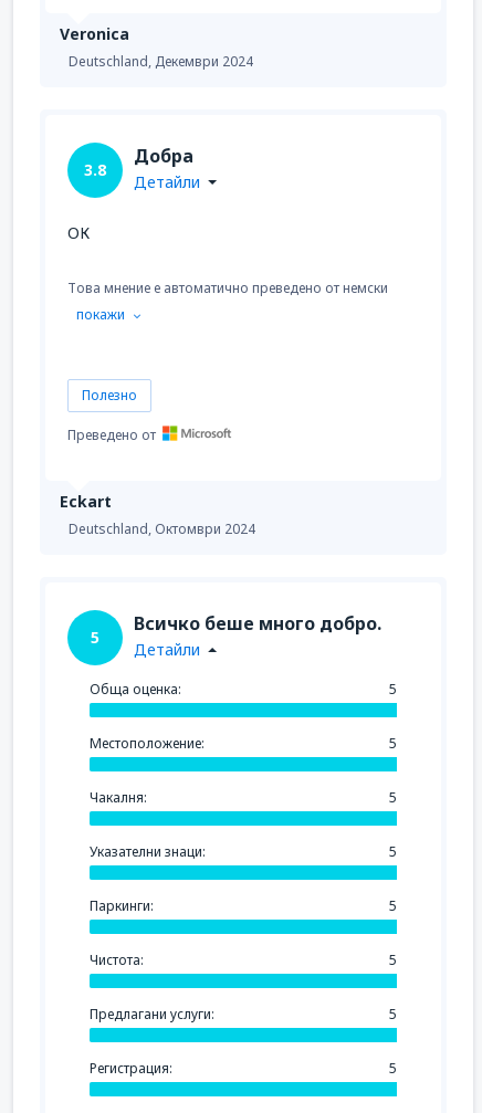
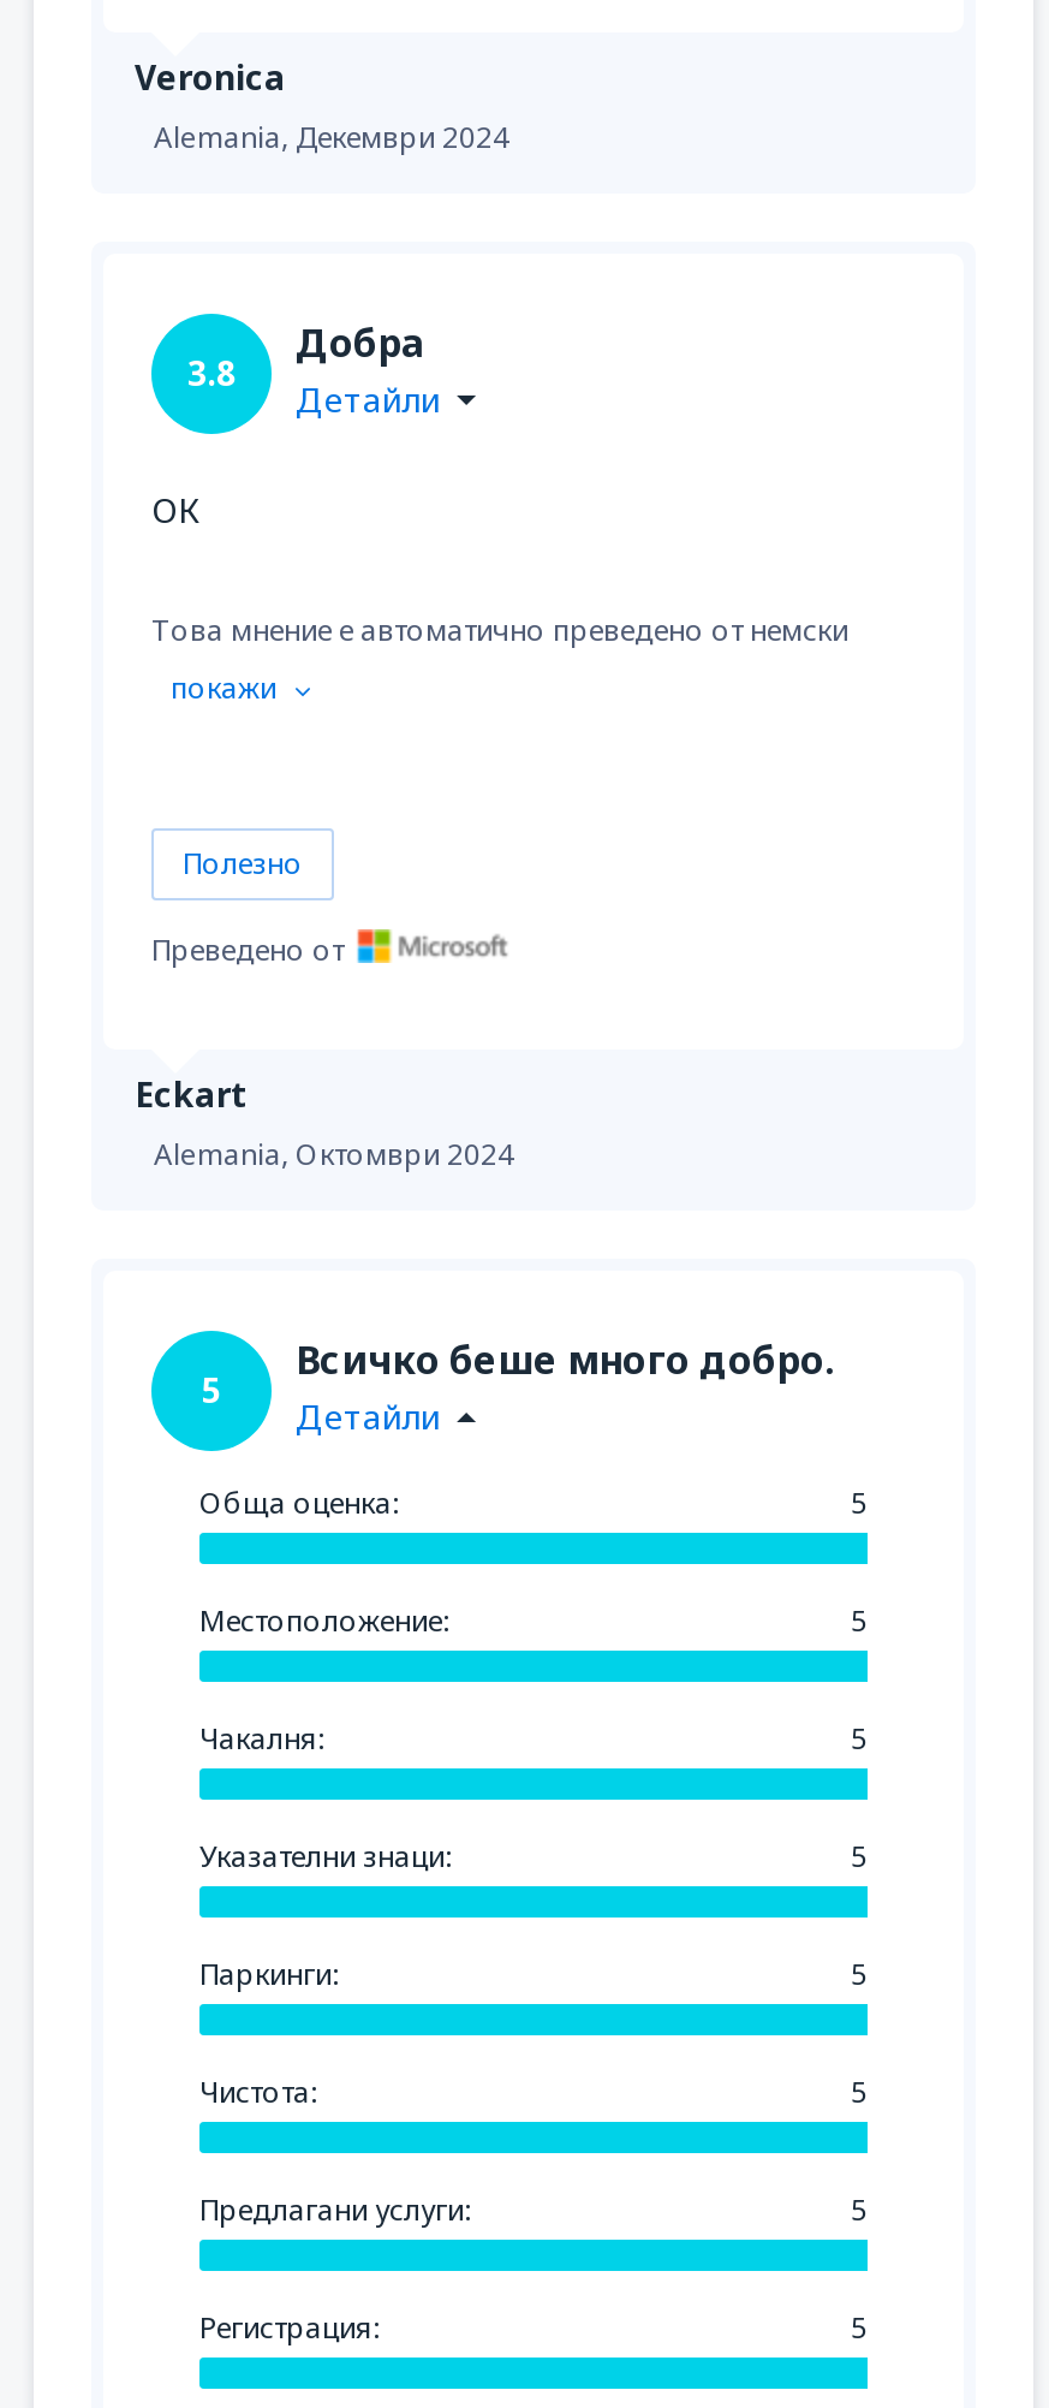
- Deutschland, Декември 2024
+ Alemania, Декември 2024

- Deutschland, Октомври 2024
+ Alemania, Октомври 2024
